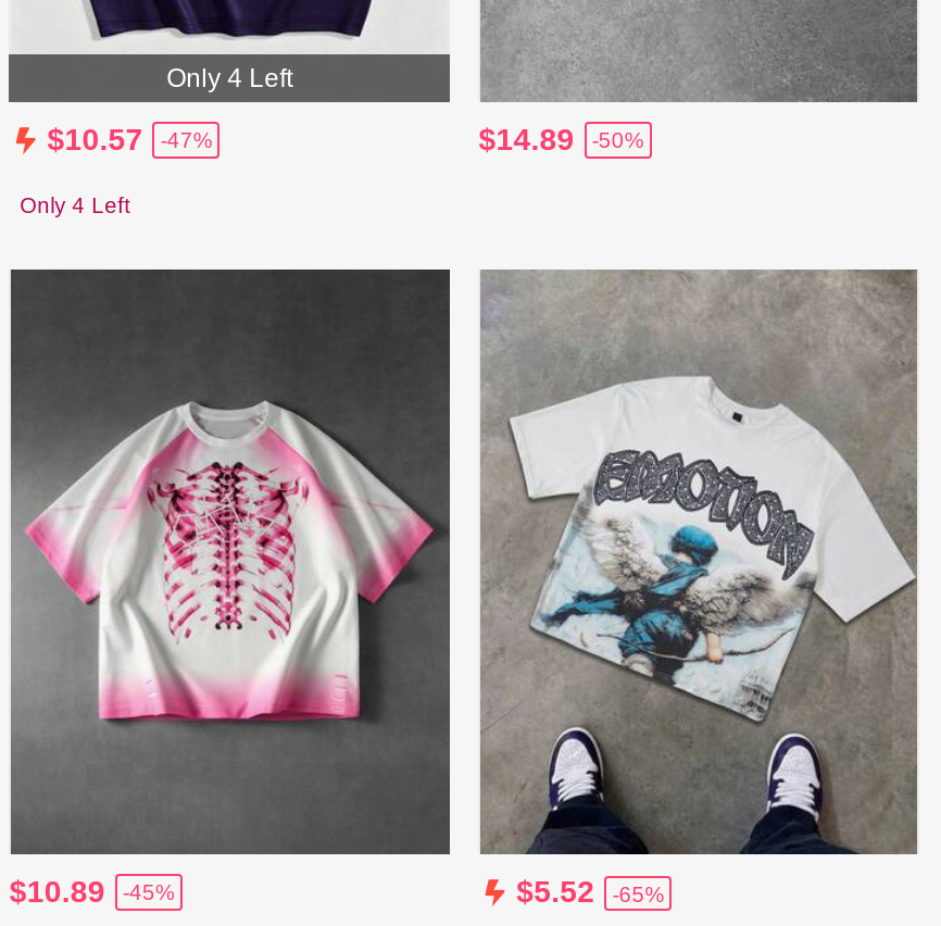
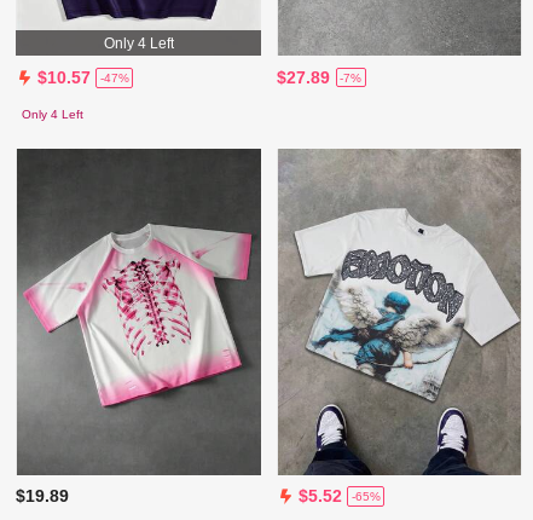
- $14.89
- -50%
+ $27.89
+ -7%

- [image]
+ [image]

- $10.89
- -45%
+ $19.89
